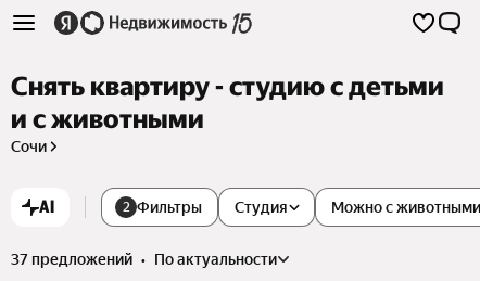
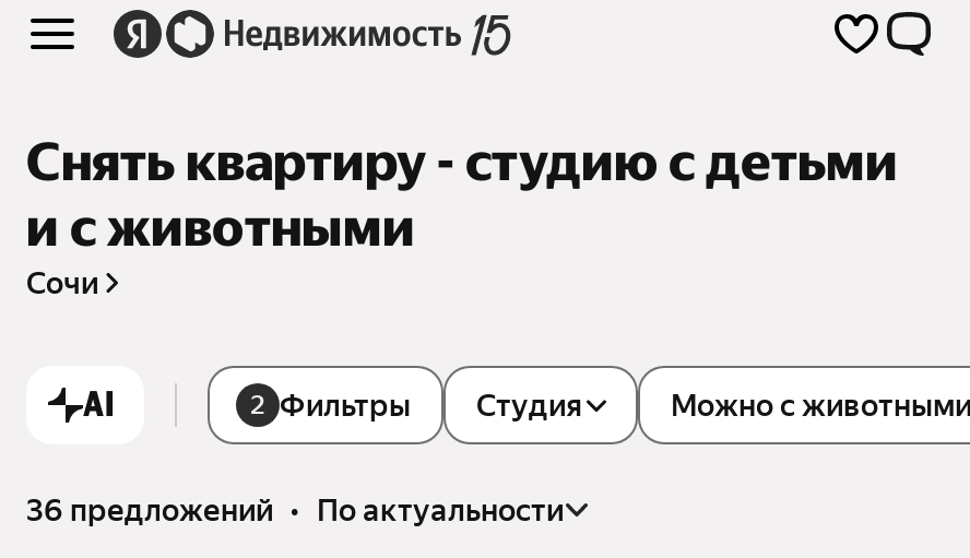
- 37 предложений • по актуальности
+ 36 предложений • по актуальности
